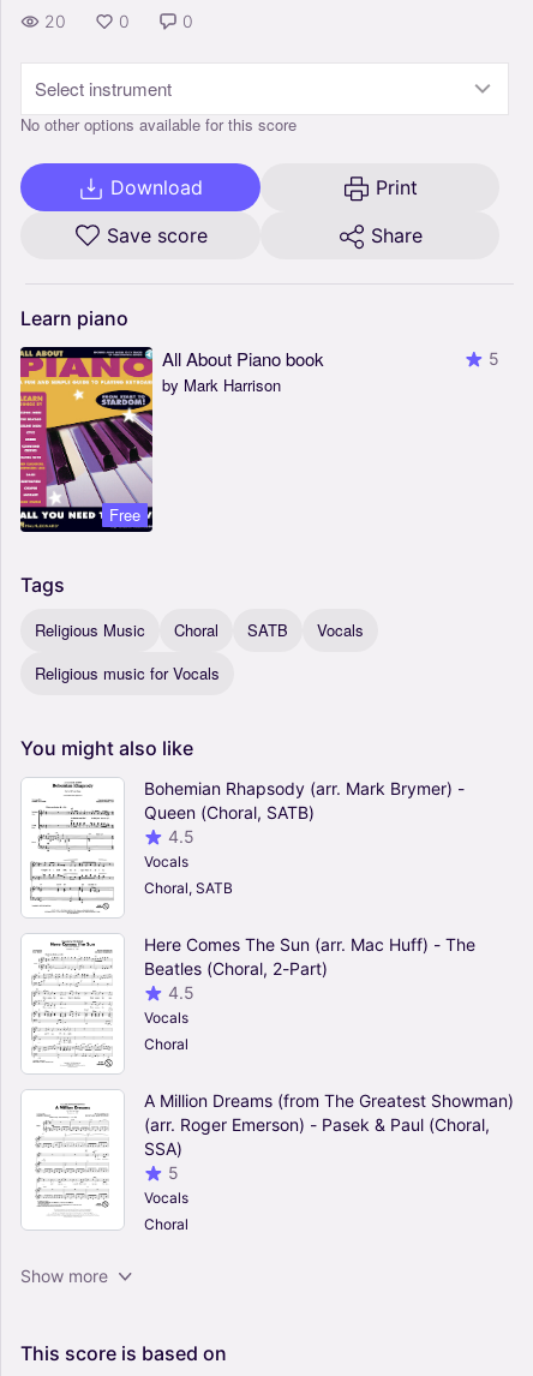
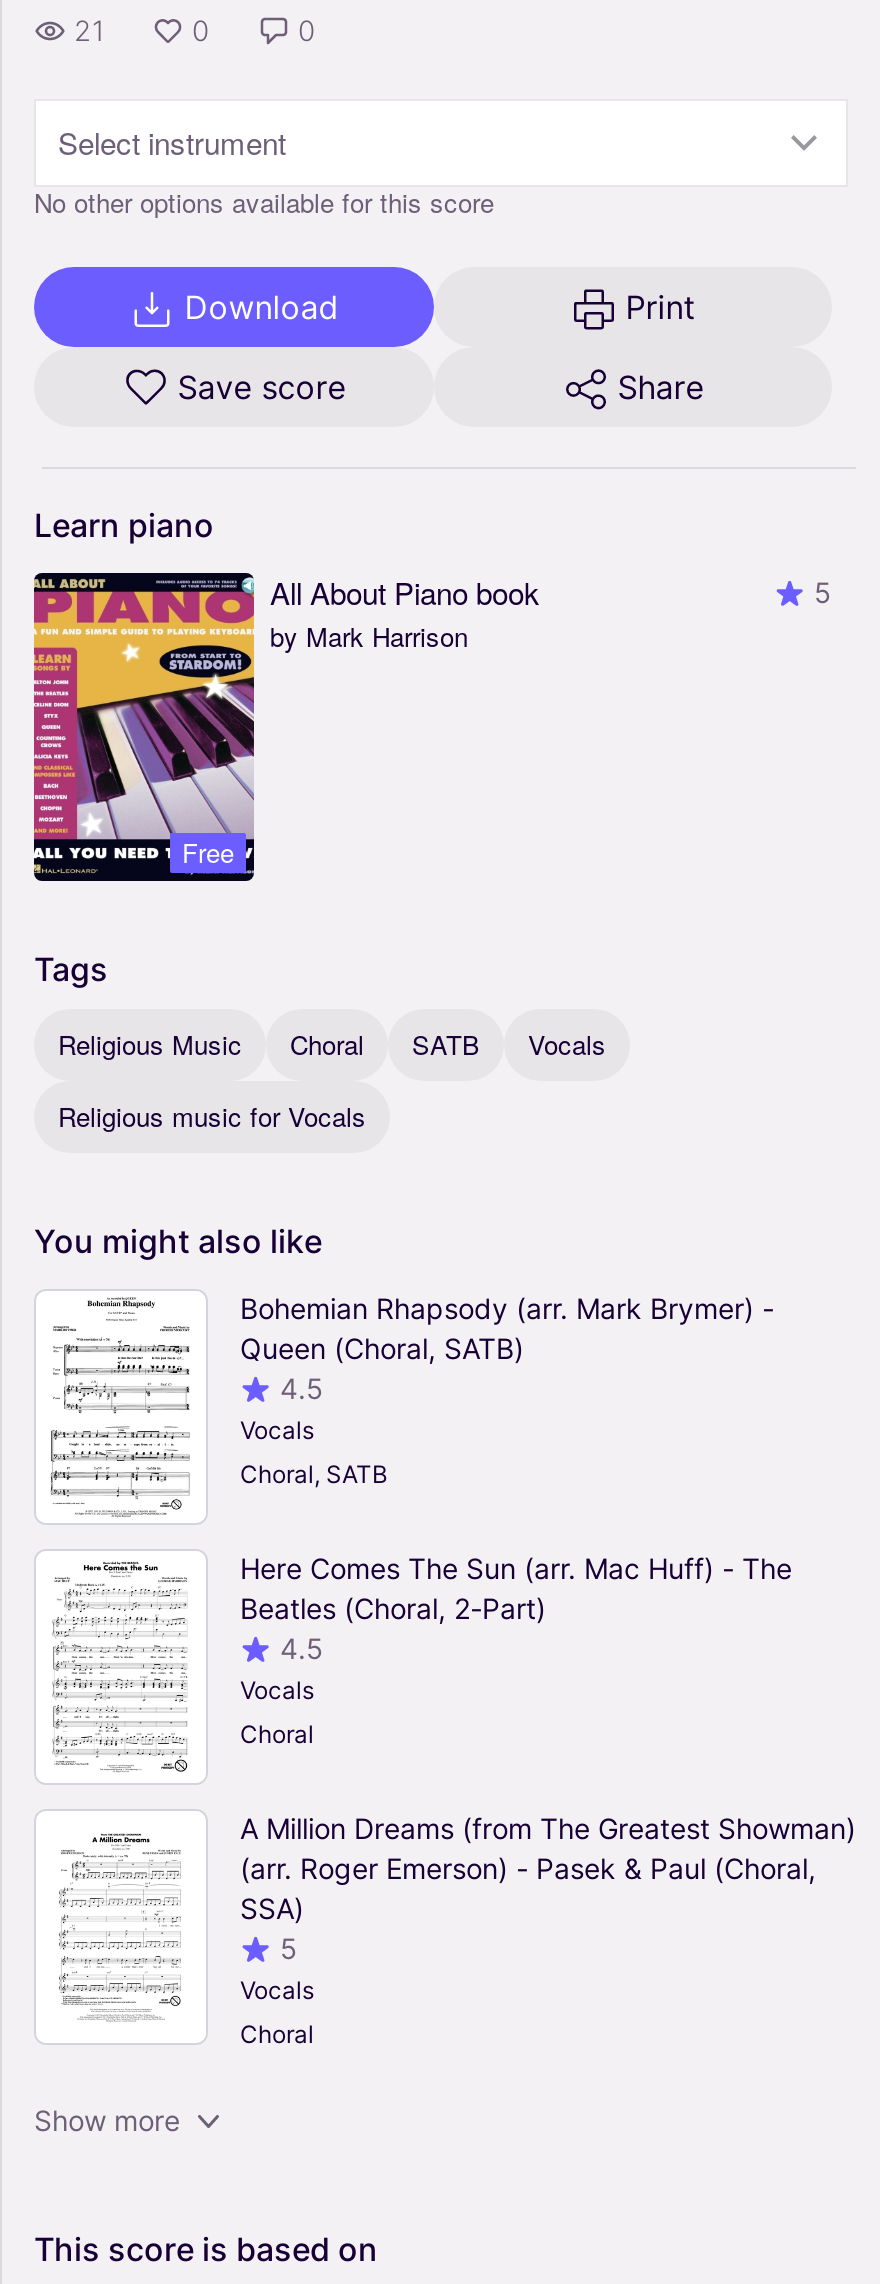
- 20
+ 21
